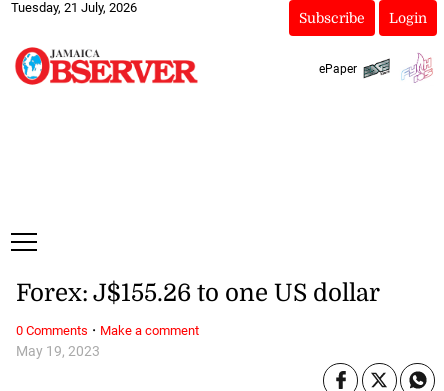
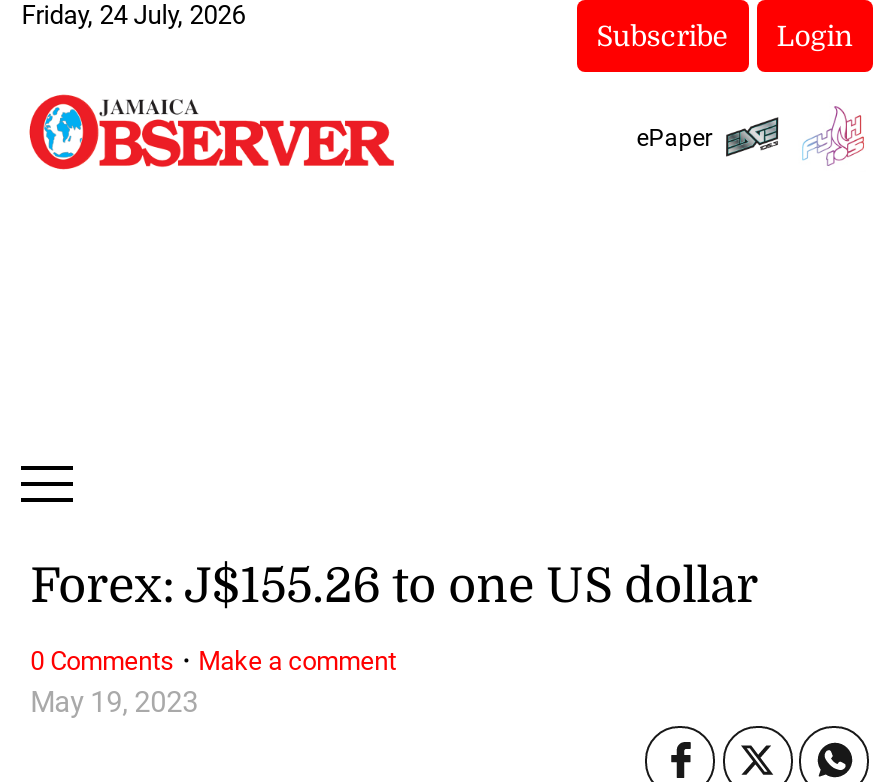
- Tuesday, 21 July, 2026
+ Friday, 24 July, 2026
